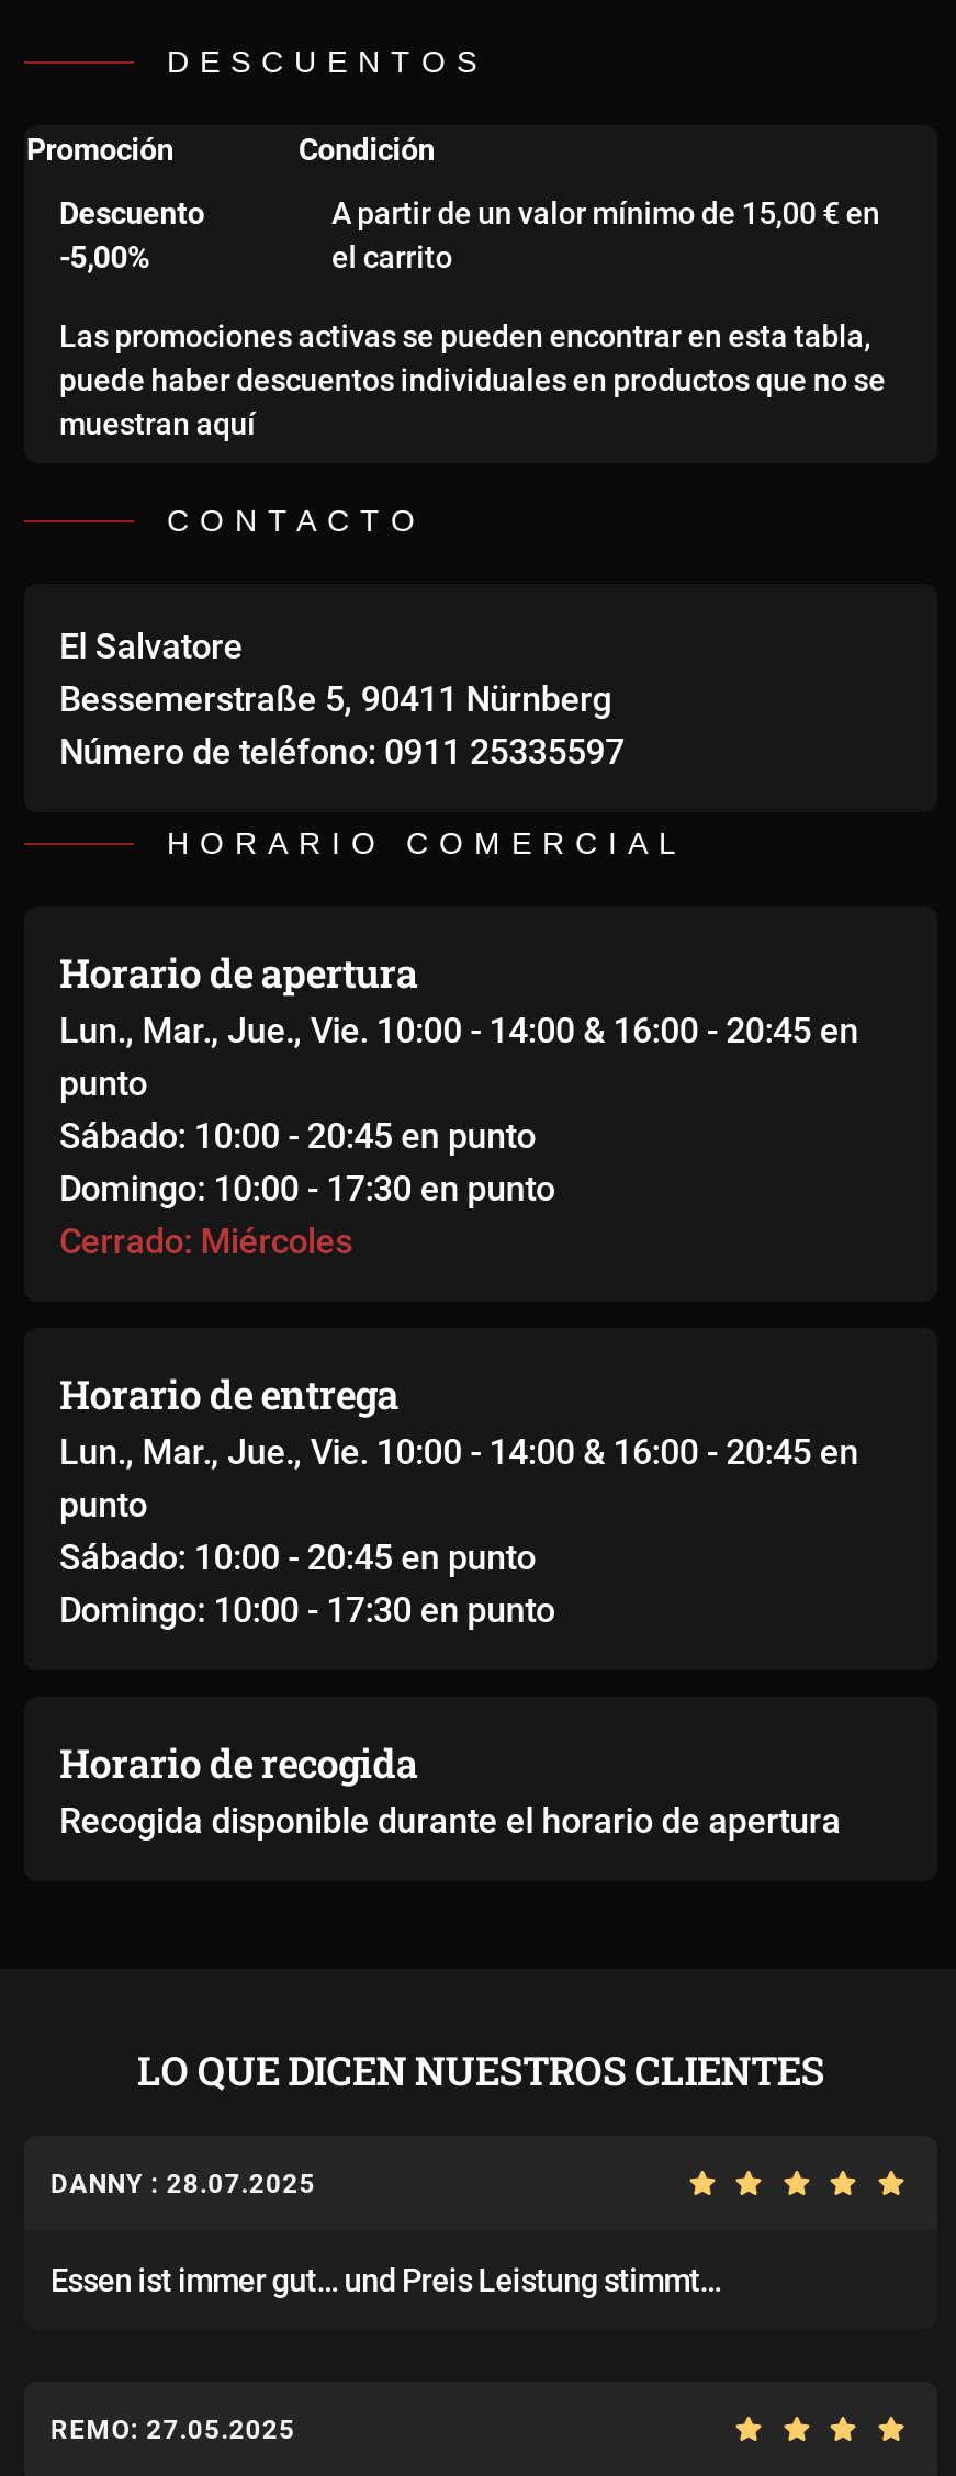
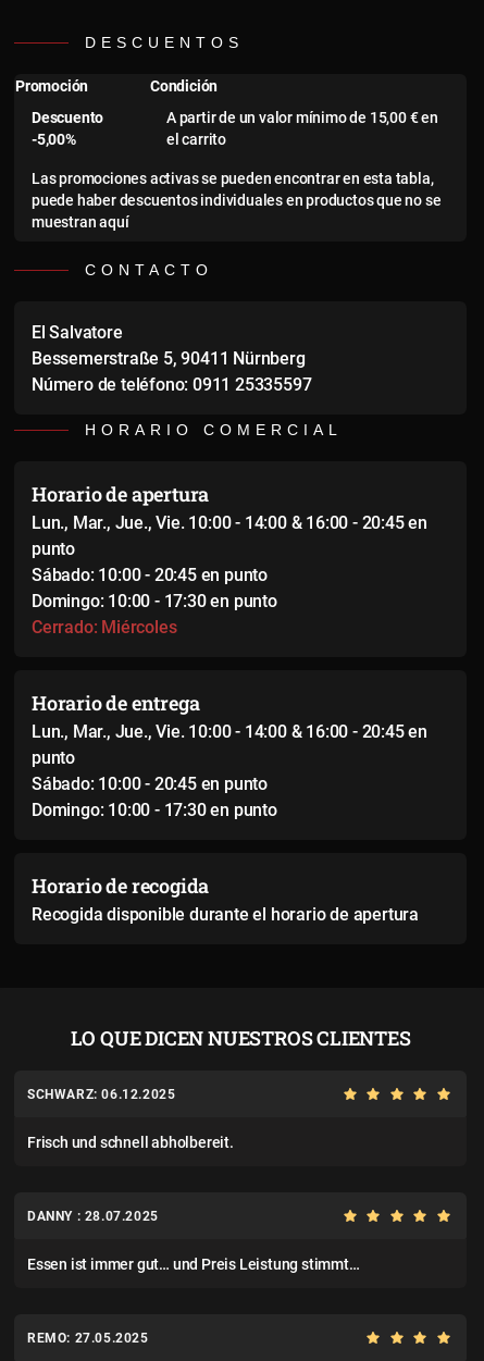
+ SCHWARZ: 06.12.2025
+ Frisch und schnell abholbereit.
